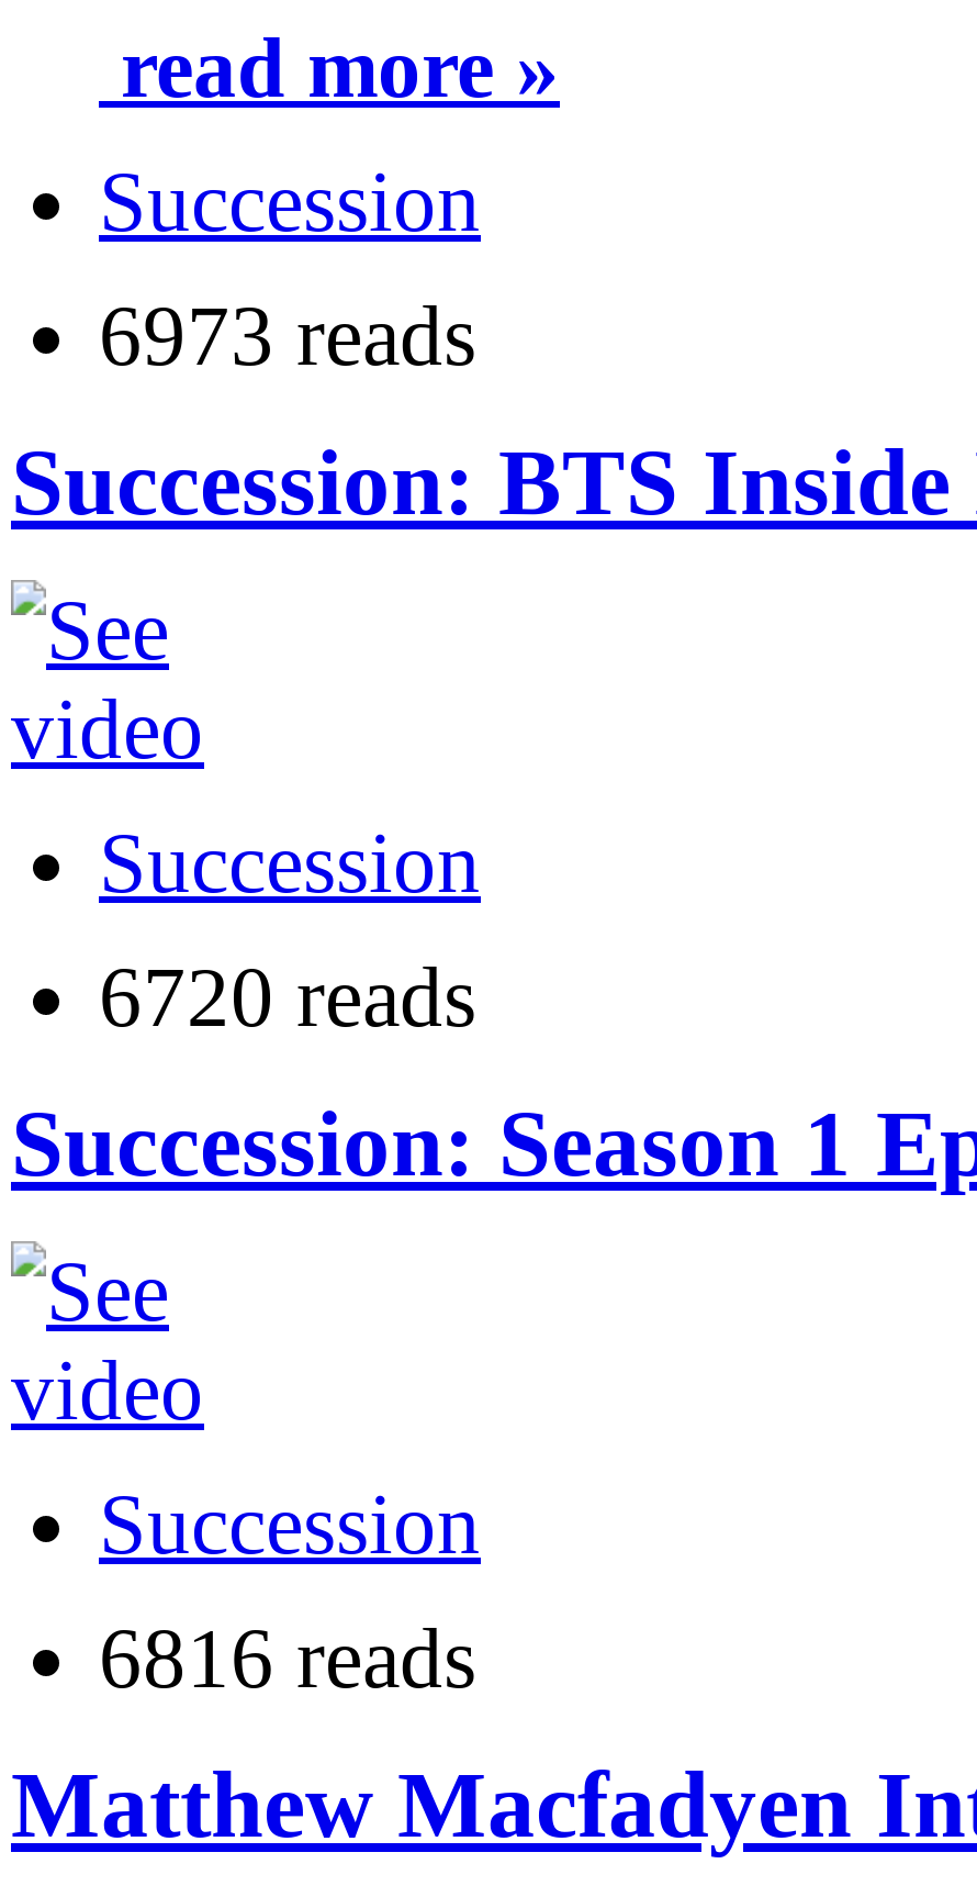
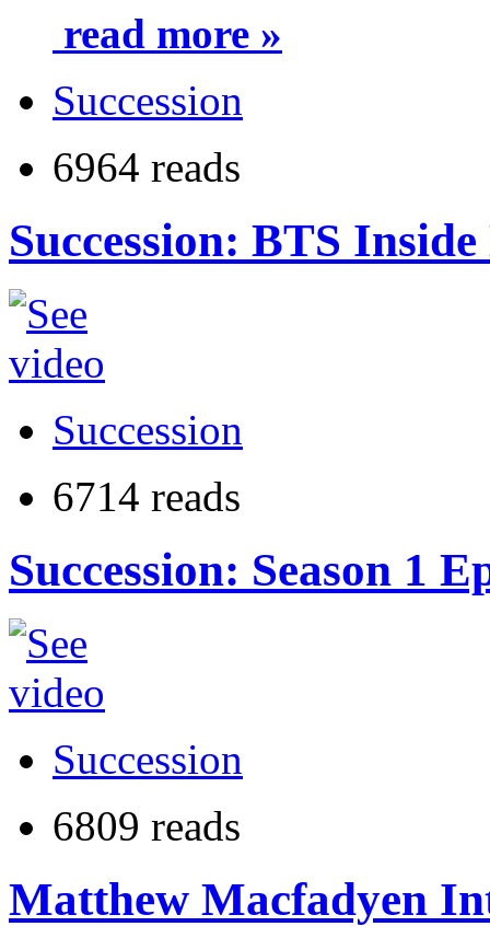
- 6973 reads
+ 6964 reads

- 6720 reads
+ 6714 reads

- 6816 reads
+ 6809 reads
